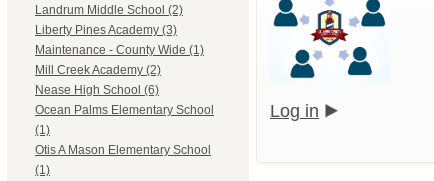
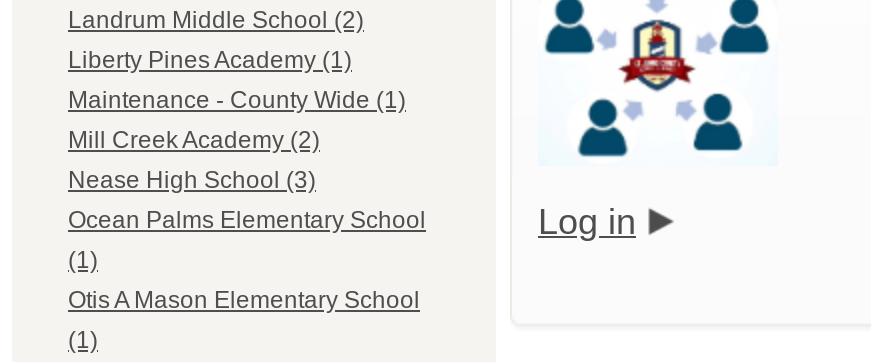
- Liberty Pines Academy (3)
+ Liberty Pines Academy (1)

- Nease High School (6)
+ Nease High School (3)
